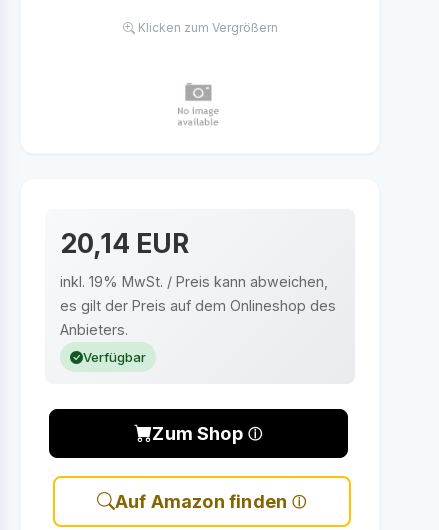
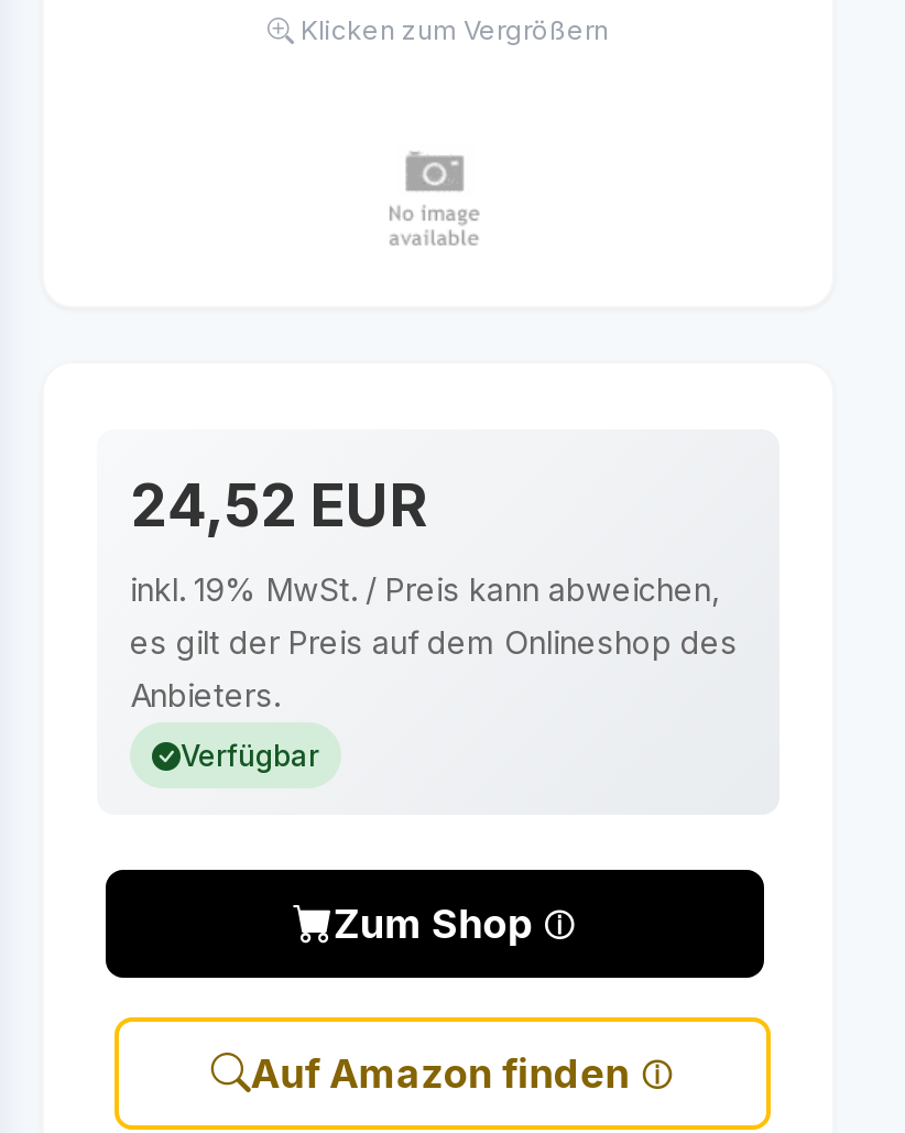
- 20,14 EUR
+ 24,52 EUR
